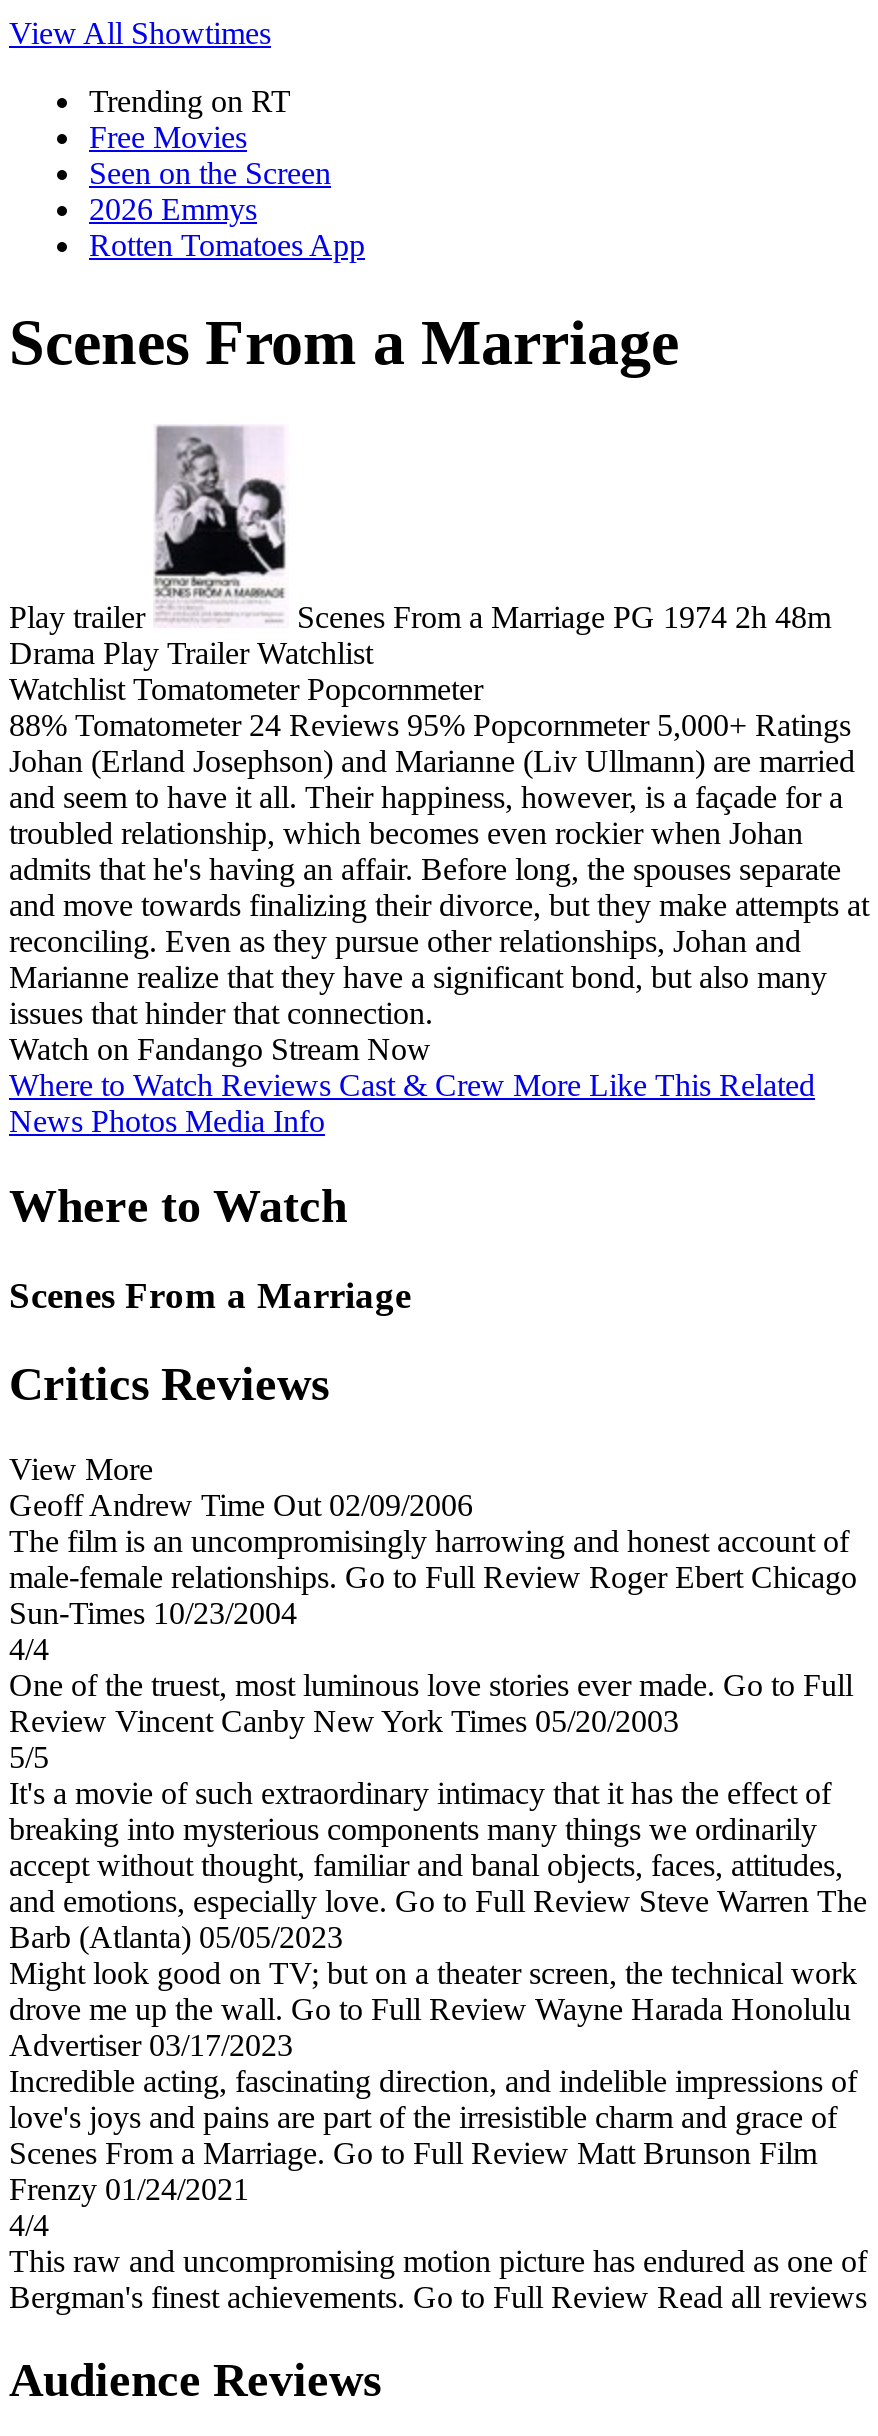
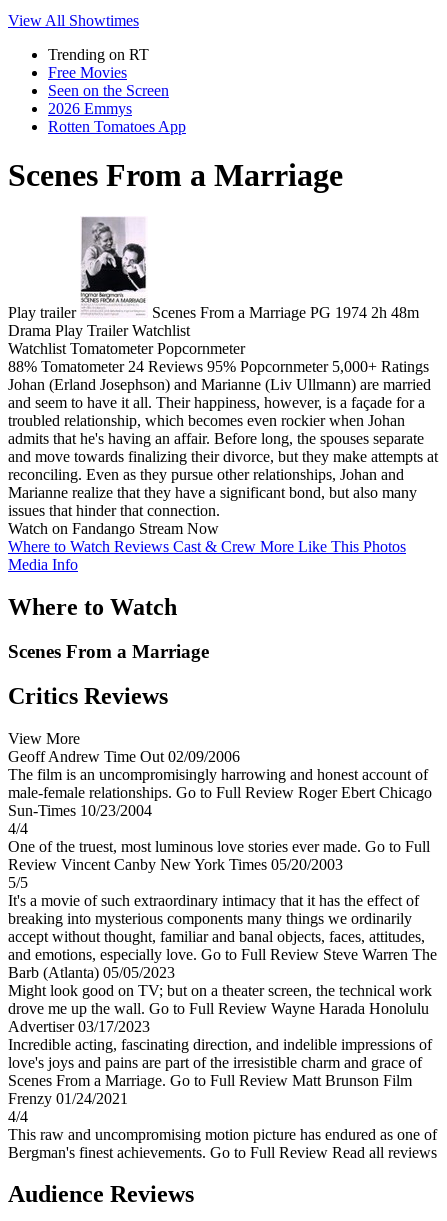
- Where to Watch Reviews Cast & Crew More Like This Related
- News Photos Media Info
+ Where to Watch Reviews Cast & Crew More Like This Photos
+ Media Info
